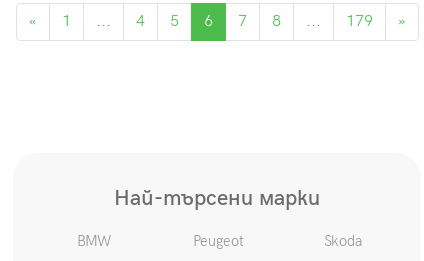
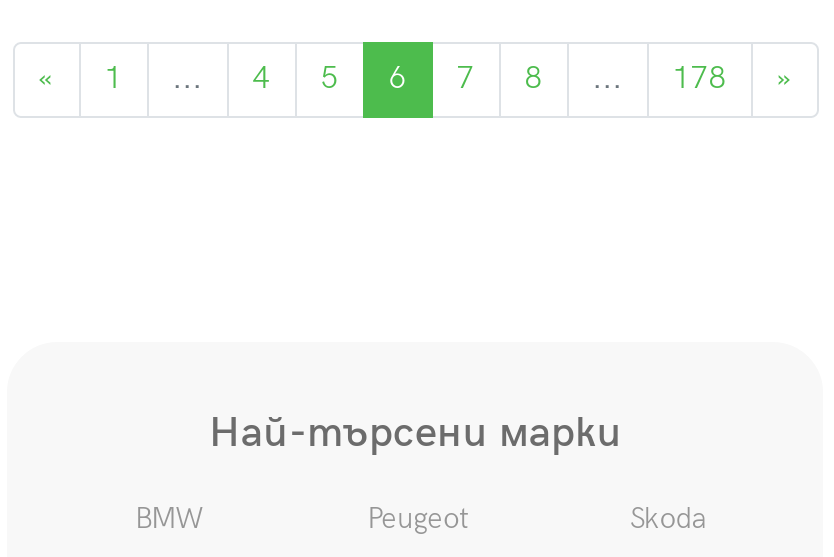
- 179
+ 178
